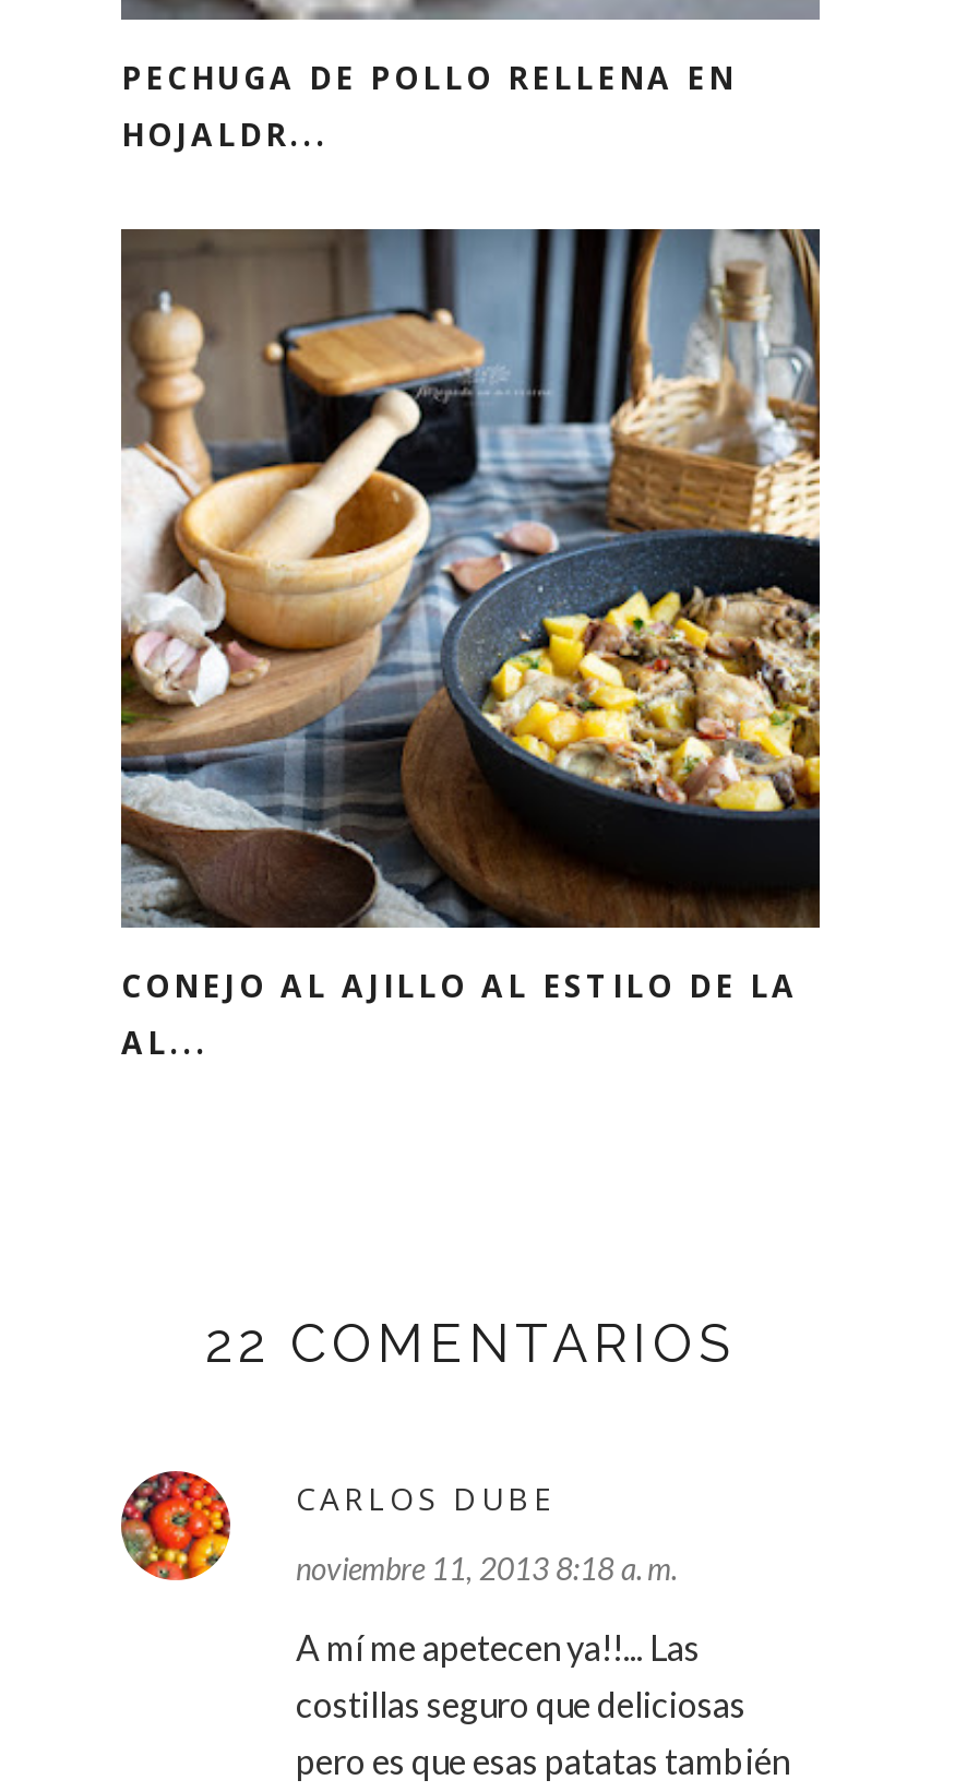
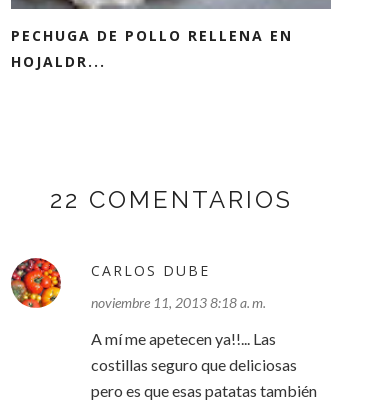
- [image]
- CONEJO AL AJILLO AL ESTILO DE LA
- AL...
